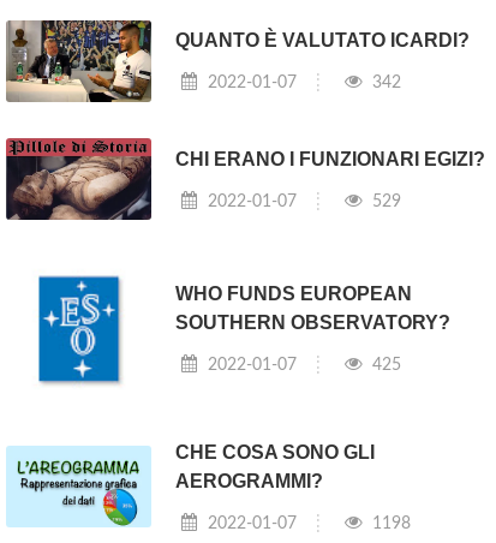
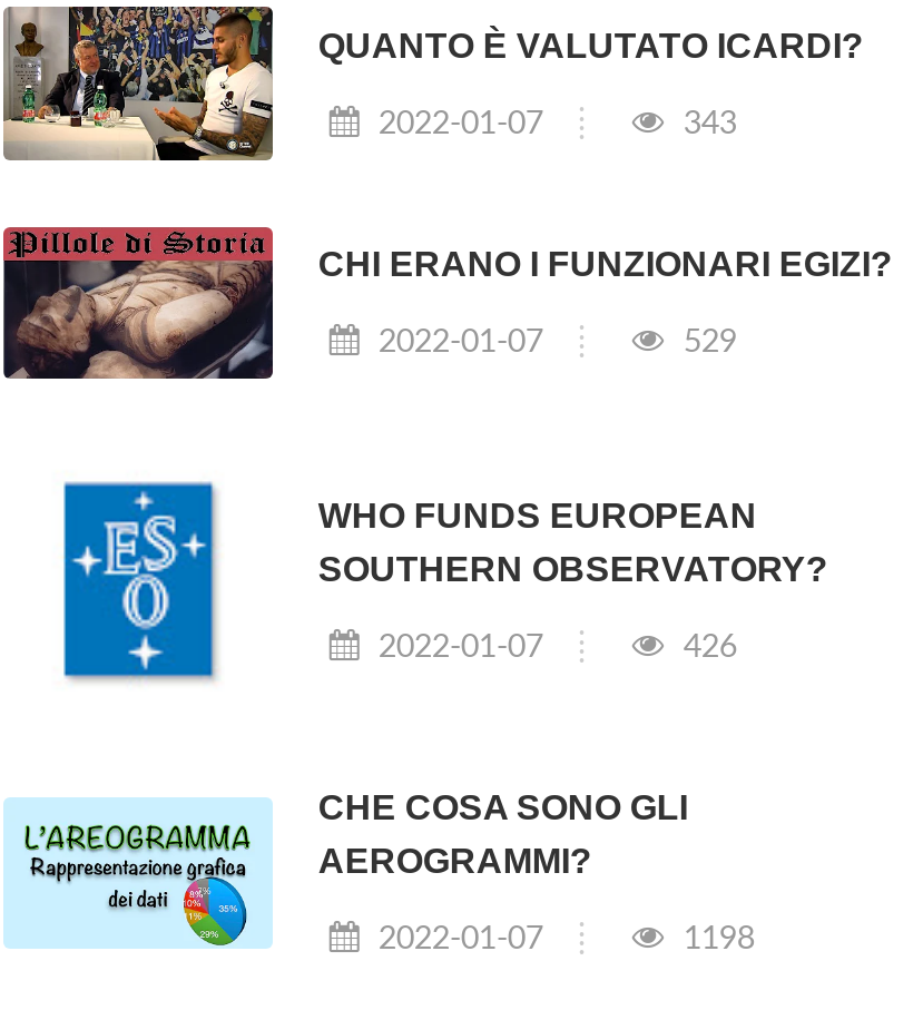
- 342
+ 343

- 425
+ 426
